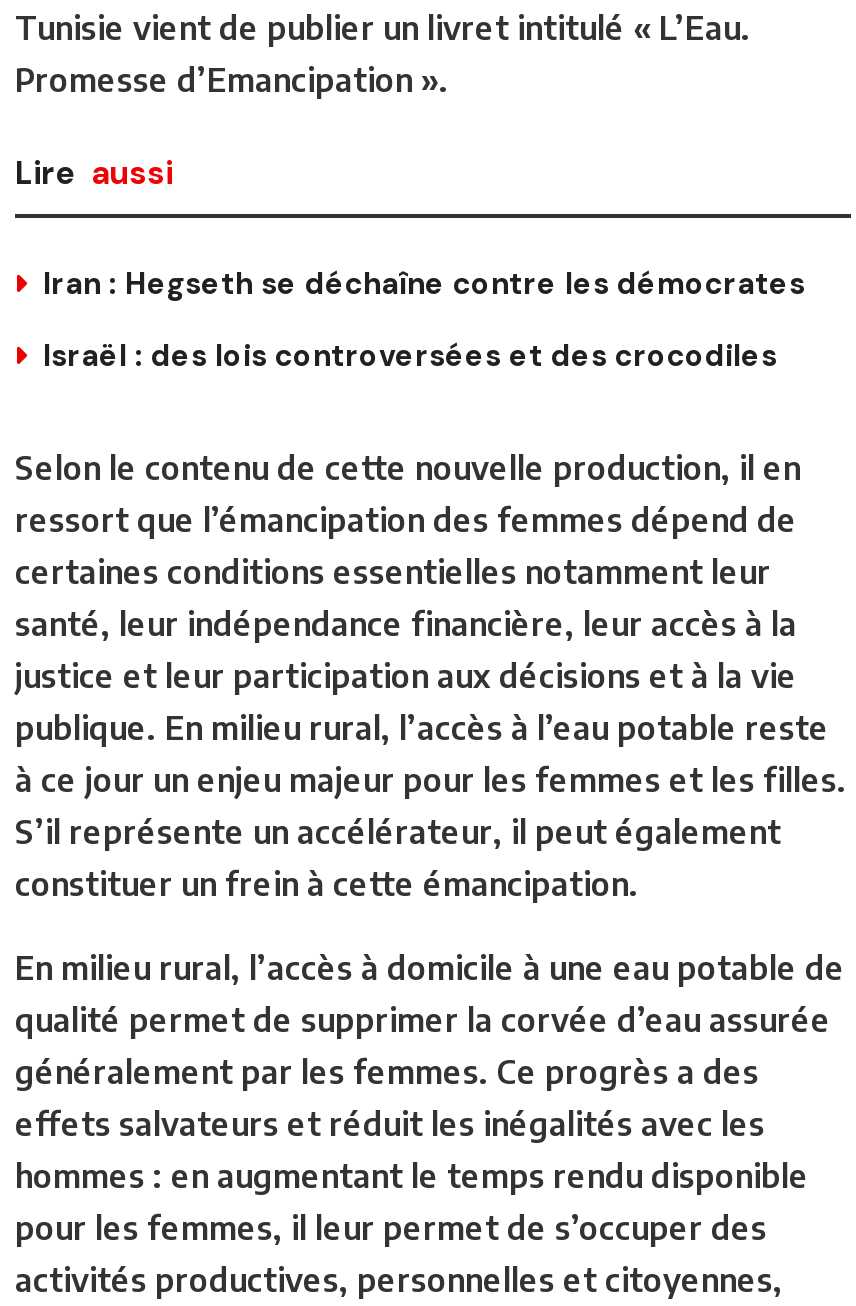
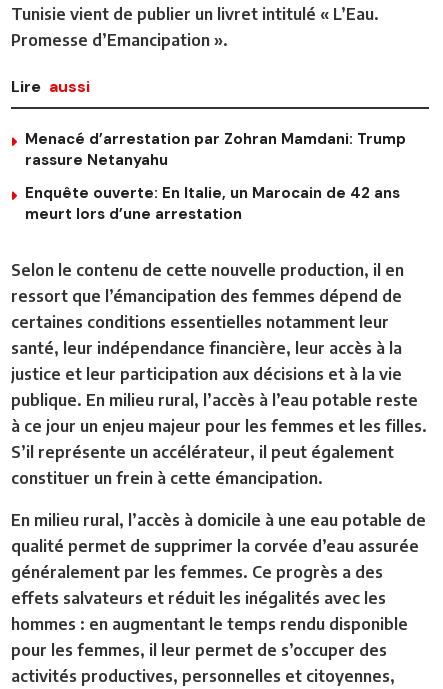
- Iran : Hegseth se déchaîne contre les démocrates
+ Menacé d’arrestation par Zohran Mamdani: Trump
+ rassure Netanyahu

- Israël : des lois controversées et des crocodiles
+ Enquête ouverte: En Italie, un Marocain de 42 ans
+ meurt lors d’une arrestation
